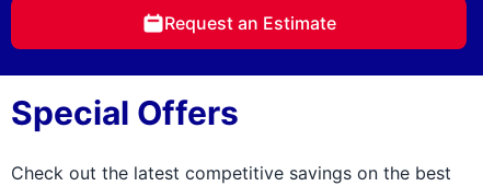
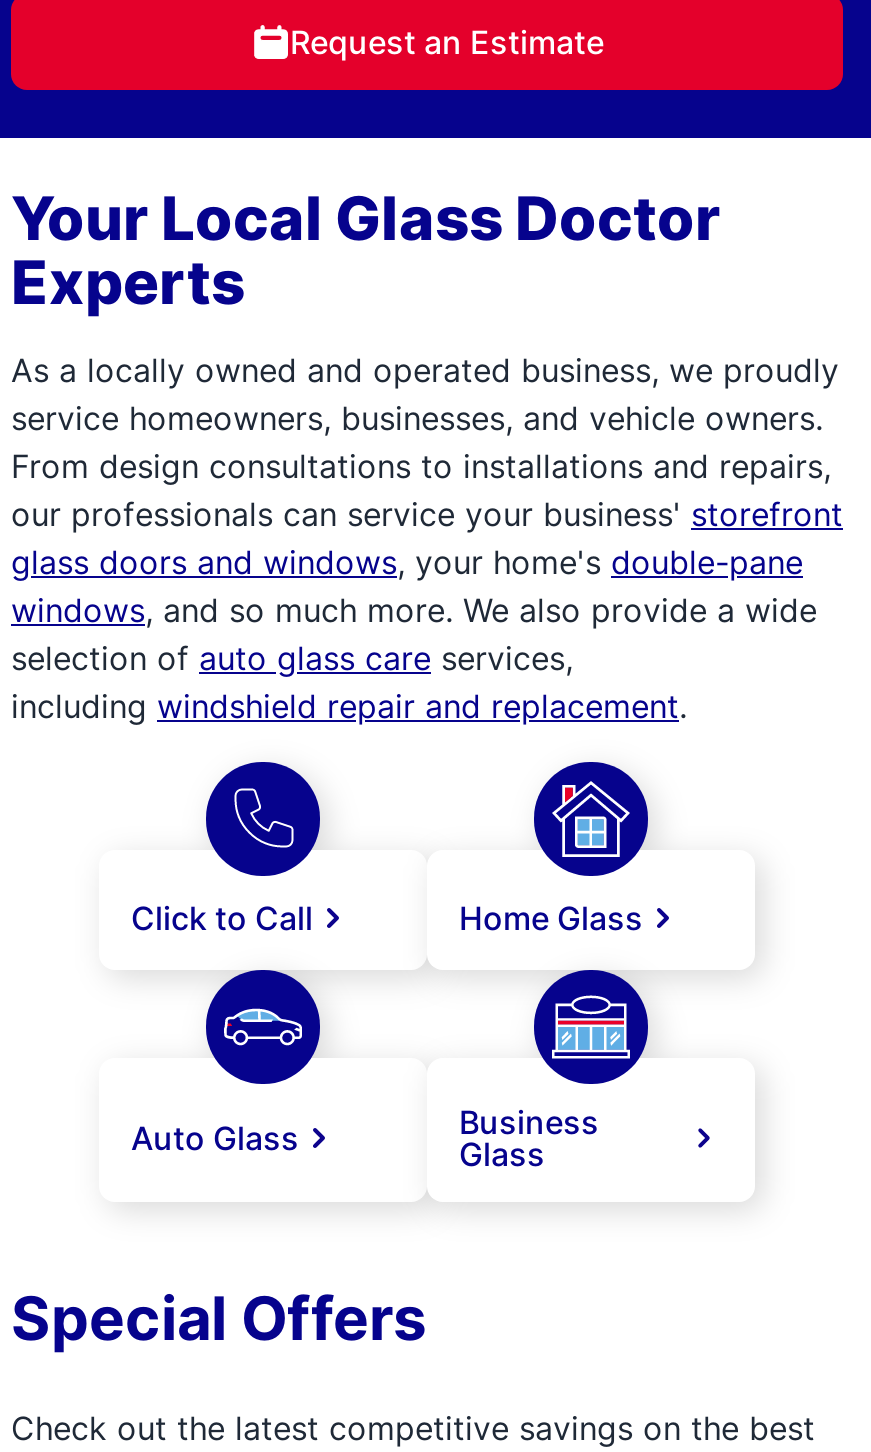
+ Your Local Glass Doctor
+ Experts
+ As a locally owned and operated business, we proudly
+ service homeowners, businesses, and vehicle owners.
+ From design consultations to installations and repairs,
+ our professionals can service your business' storefront
+ glass doors and windows, your home's double-pane
+ windows, and so much more. We also provide a wide
+ selection of auto glass care services,
+ including windshield repair and replacement.

+ [image]
+ Click to Call
+ Home Glass

+ [image]
+ Auto Glass
+ Business
+ Glass

+ [image]

+ [image]
